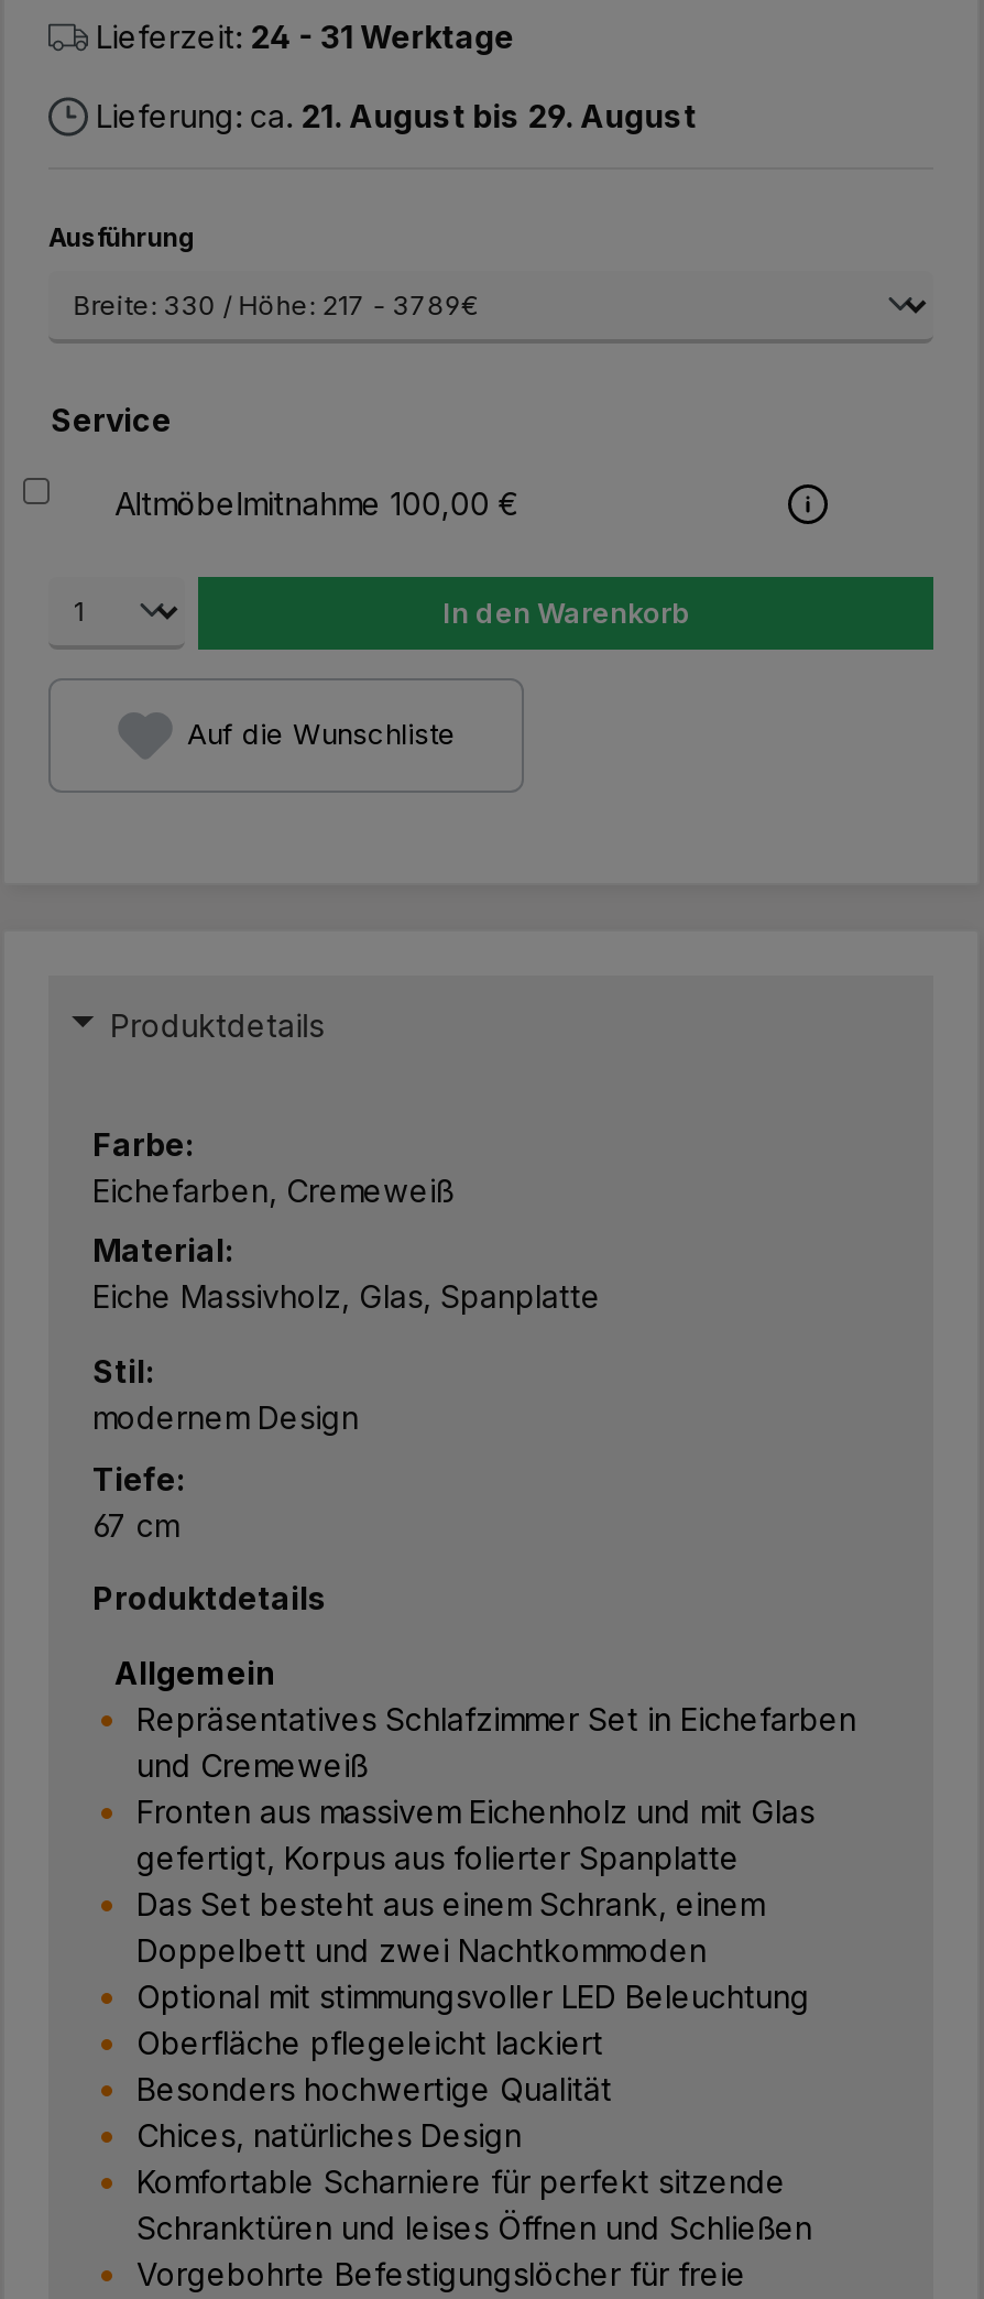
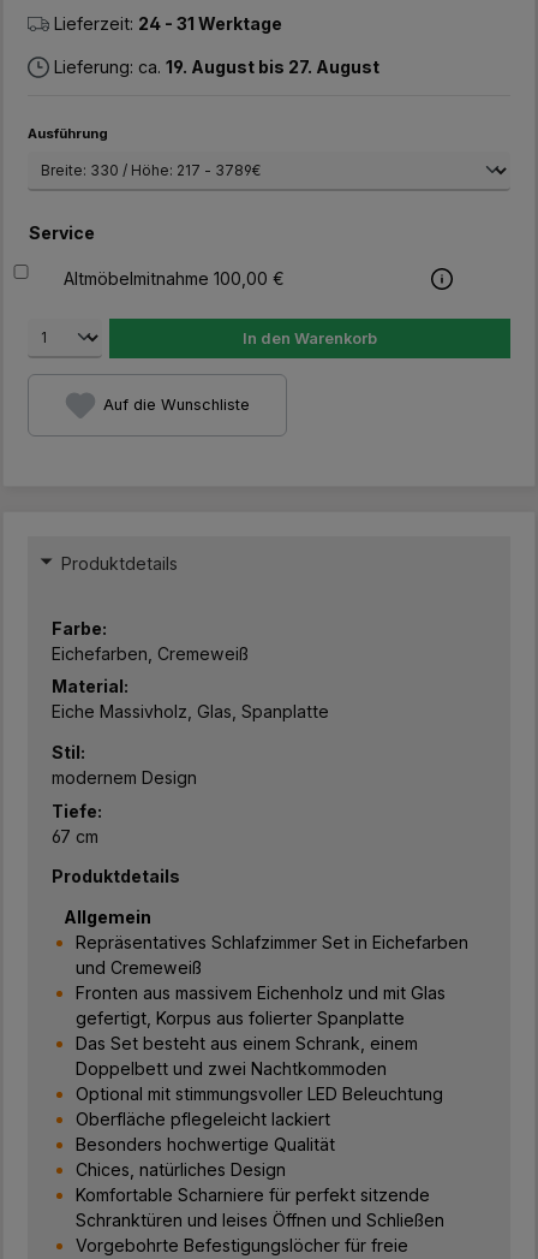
- Lieferung: ca. 21. August bis 29. August
+ Lieferung: ca. 19. August bis 27. August
